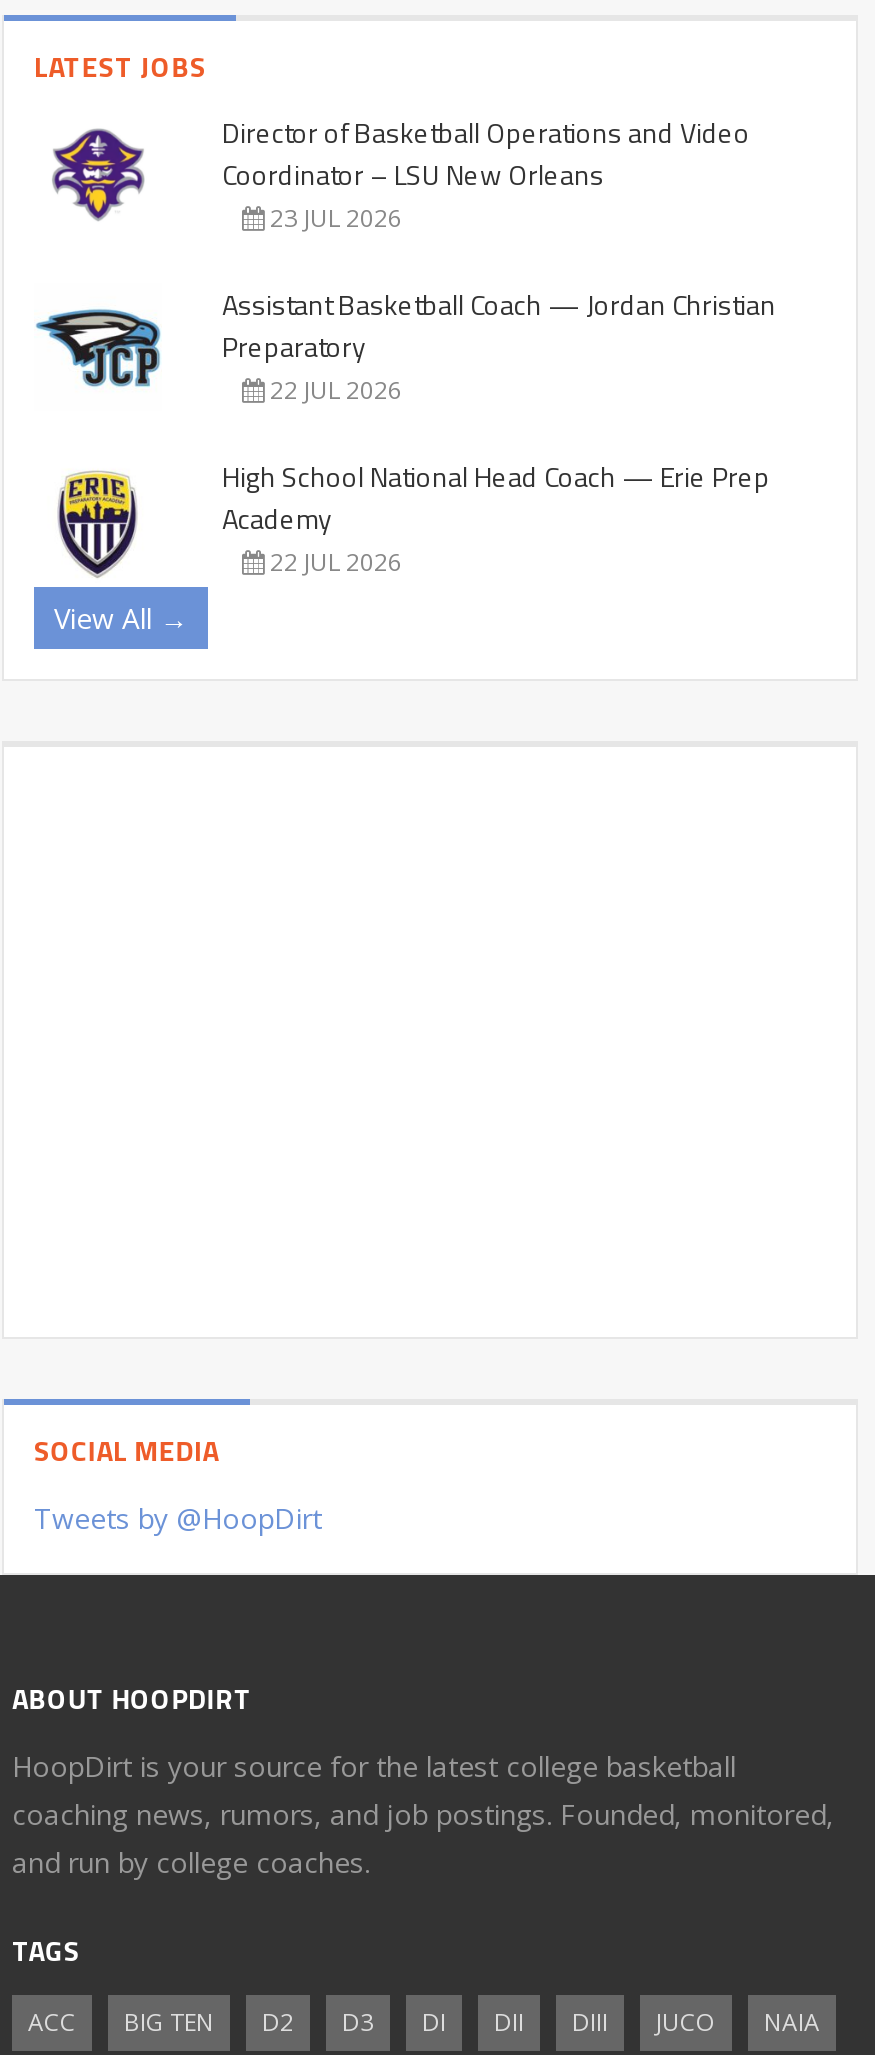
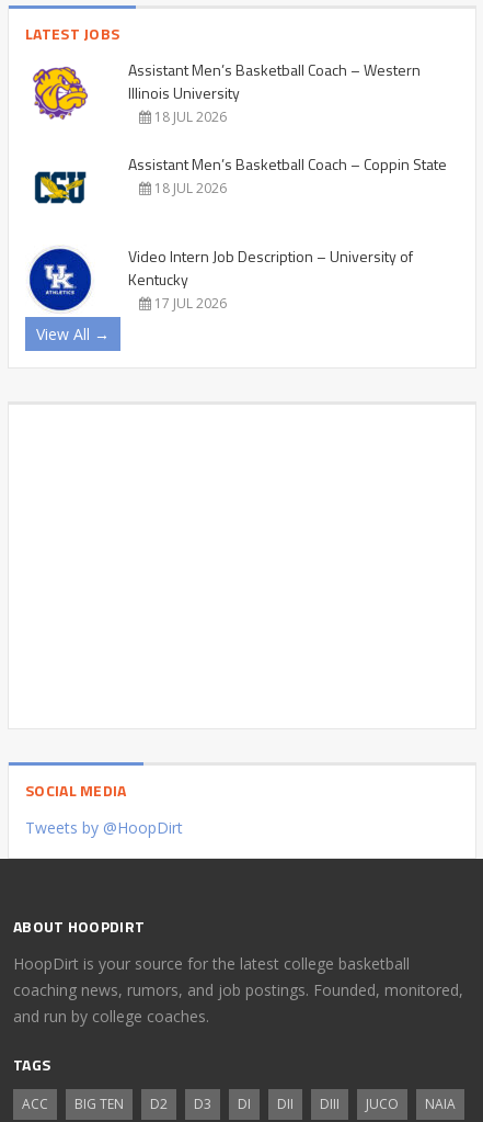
- [image]
- Director of Basketball Operations and Video
- Coordinator – LSU New Orleans
- 23 JUL 2026
+ [image]
+ Assistant Men’s Basketball Coach – Western
+ Illinois University
+ 18 JUL 2026

- [image]
- Assistant Basketball Coach — Jordan Christian
- Preparatory
- 22 JUL 2026
+ [image]
+ Assistant Men’s Basketball Coach – Coppin State
+ 18 JUL 2026

- [image]
- High School National Head Coach — Erie Prep
- Academy
- 22 JUL 2026
+ [image]
+ Video Intern Job Description – University of
+ Kentucky
+ 17 JUL 2026
